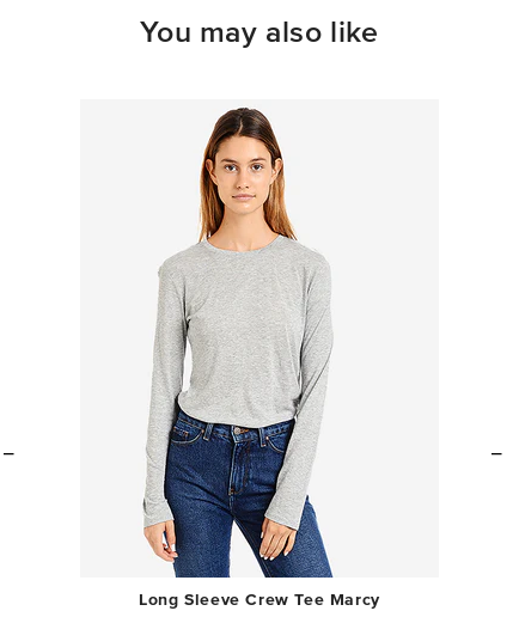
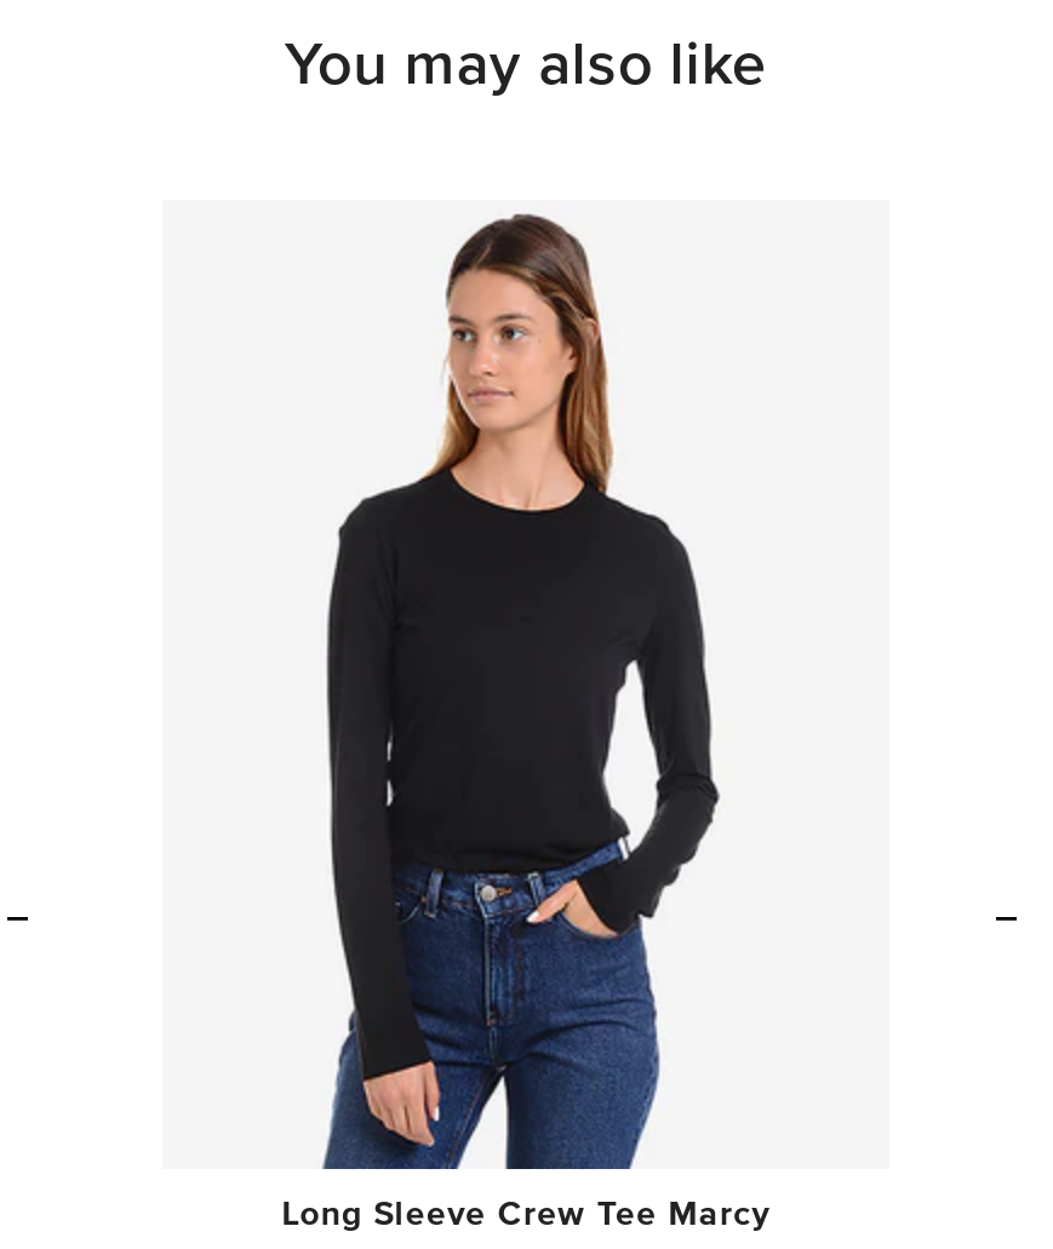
- [image]
+ [image]
